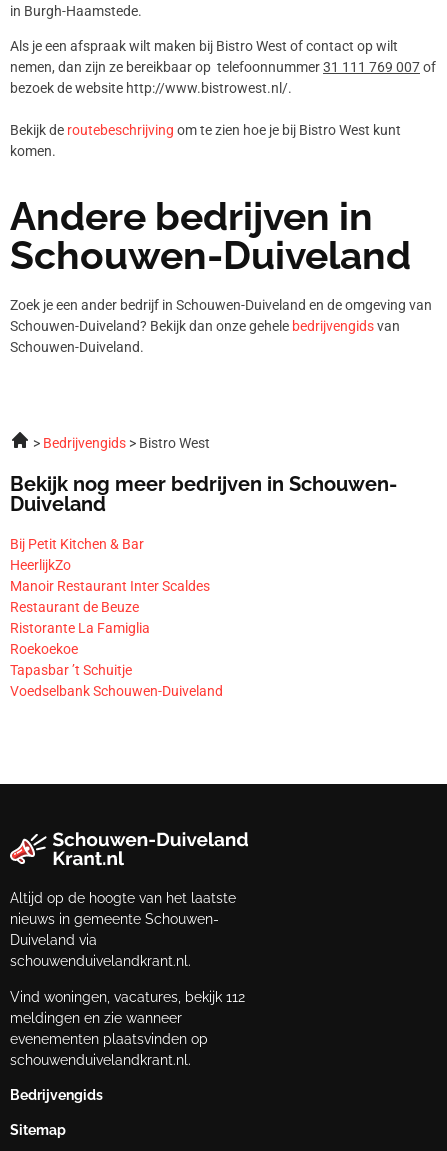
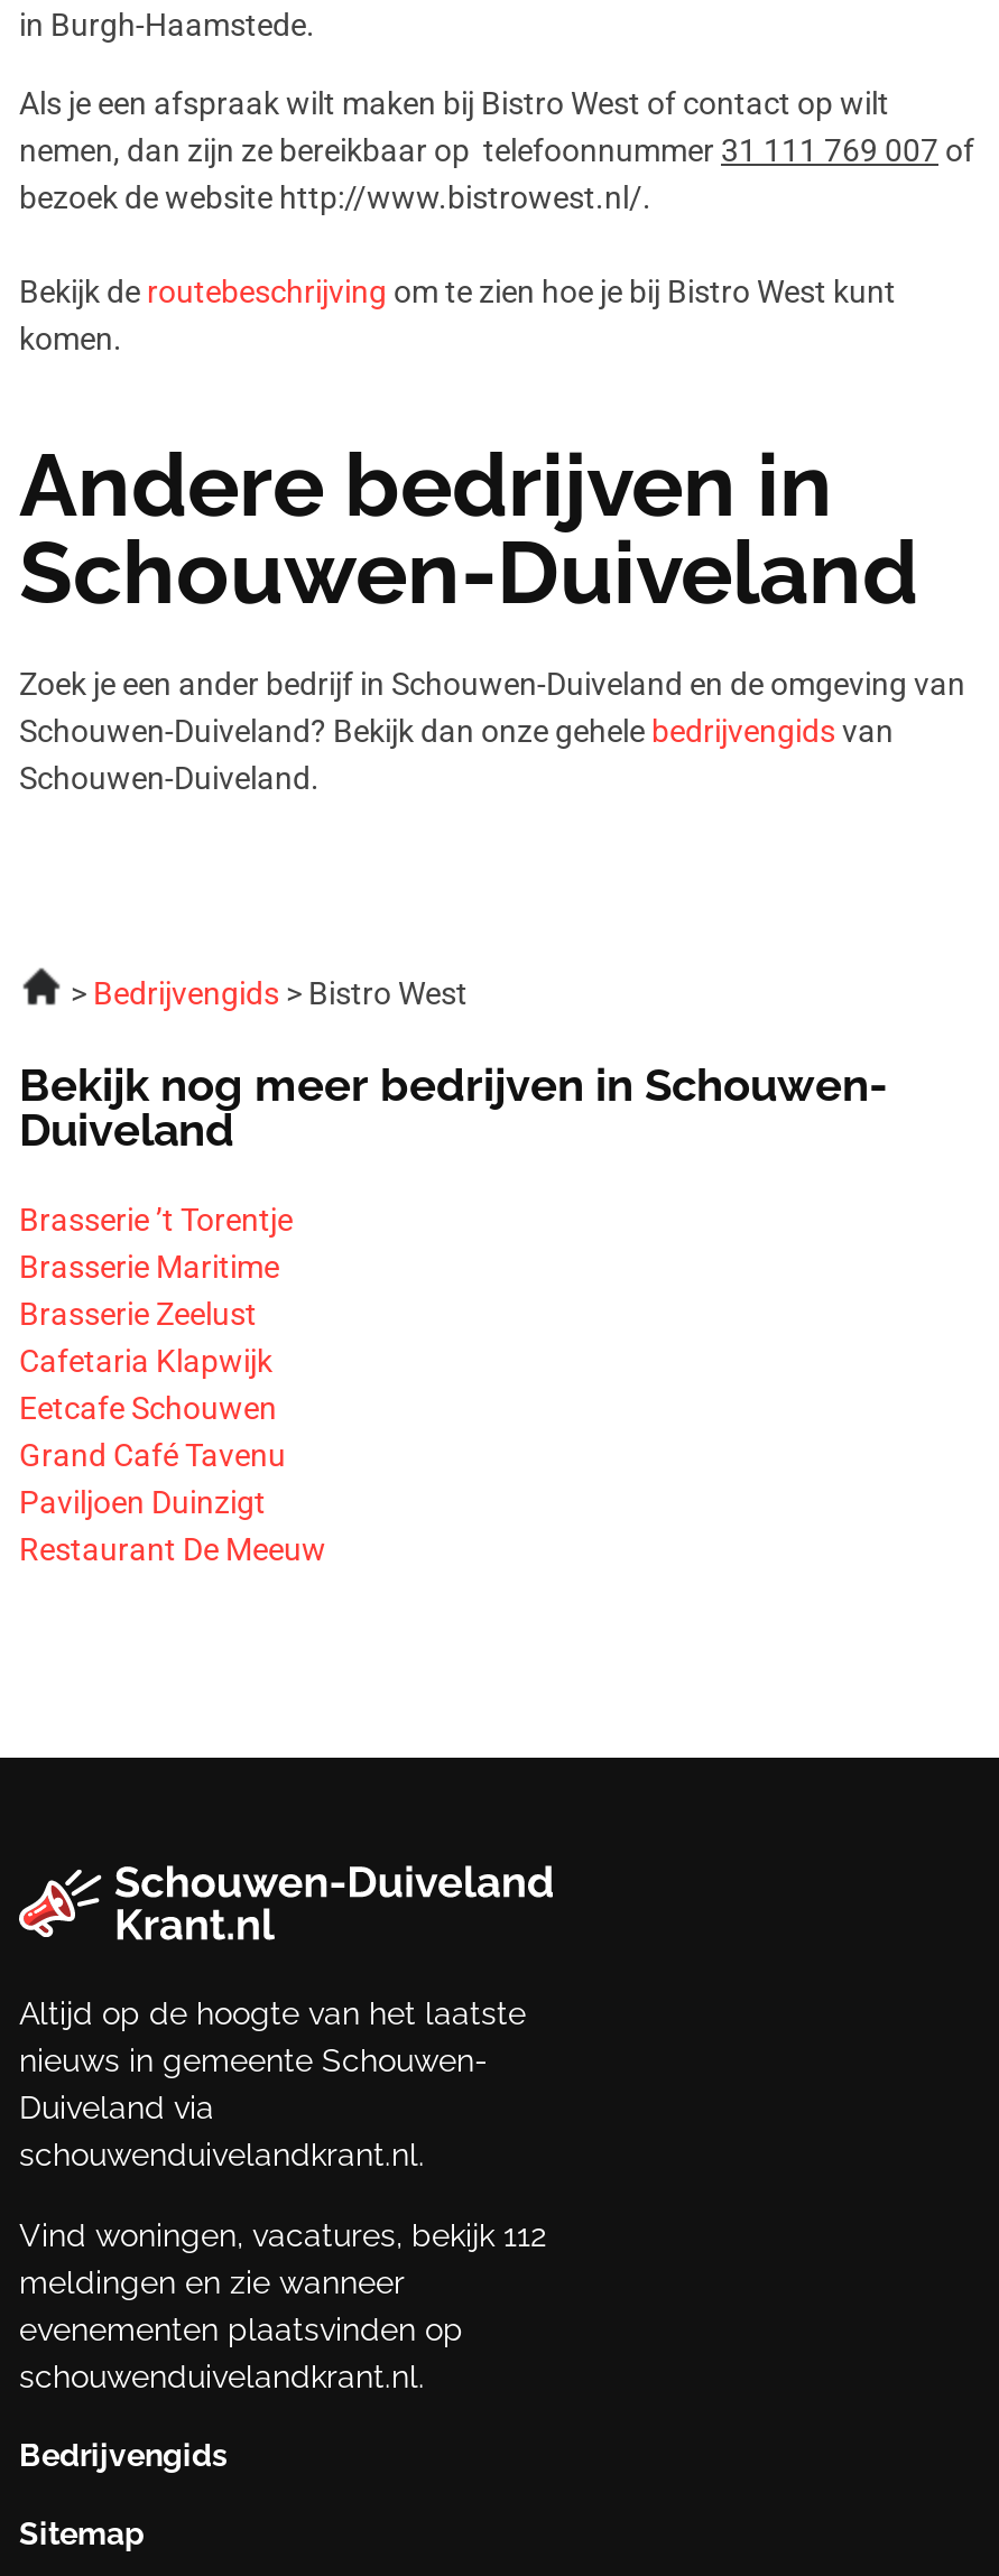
- Bij Petit Kitchen & Bar
- HeerlijkZo
- Manoir Restaurant Inter Scaldes
- Restaurant de Beuze
- Ristorante La Famiglia
- Roekoekoe
- Tapasbar ’t Schuitje
- Voedselbank Schouwen-Duiveland
+ Brasserie ’t Torentje
+ Brasserie Maritime
+ Brasserie Zeelust
+ Cafetaria Klapwijk
+ Eetcafe Schouwen
+ Grand Café Tavenu
+ Paviljoen Duinzigt
+ Restaurant De Meeuw
